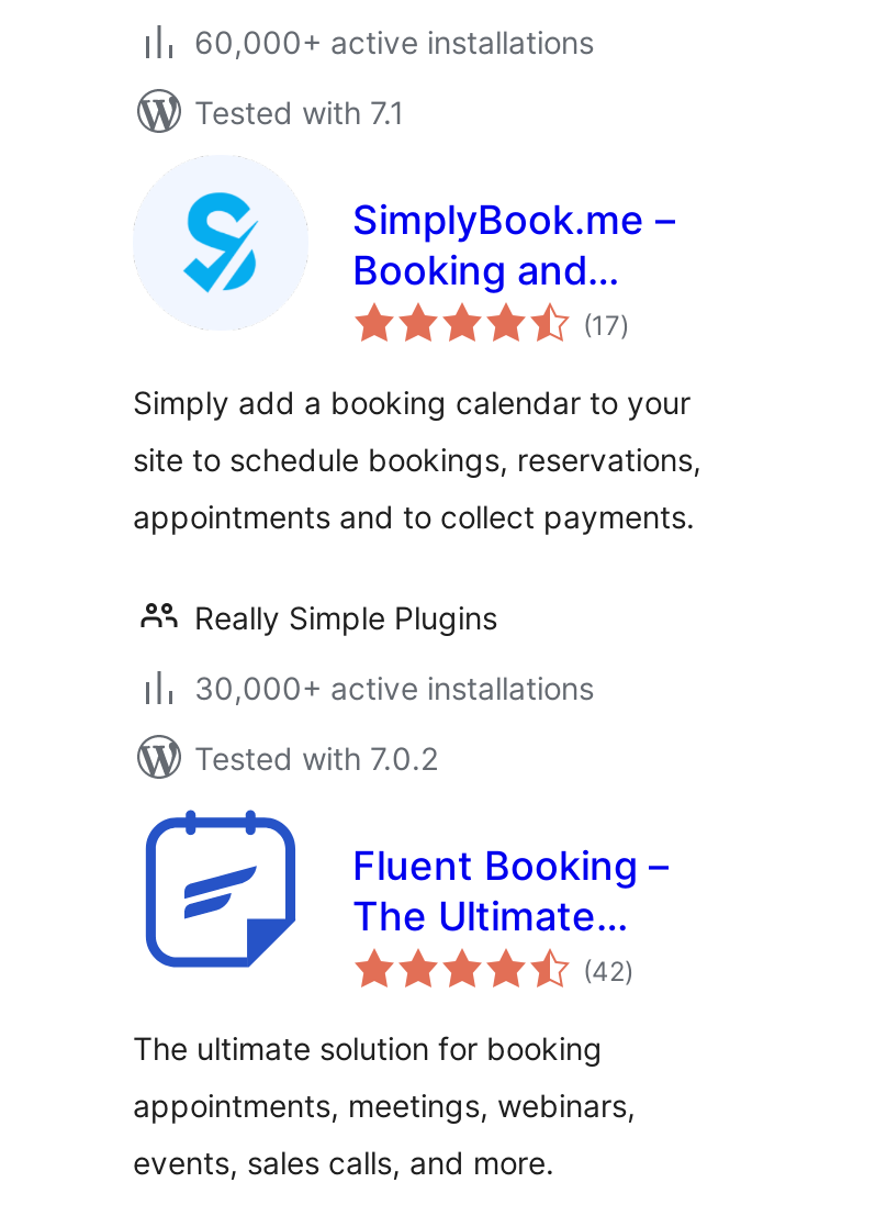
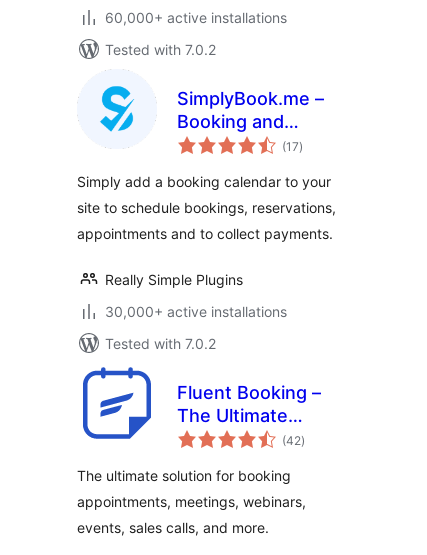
- Tested with 7.1
+ Tested with 7.0.2
